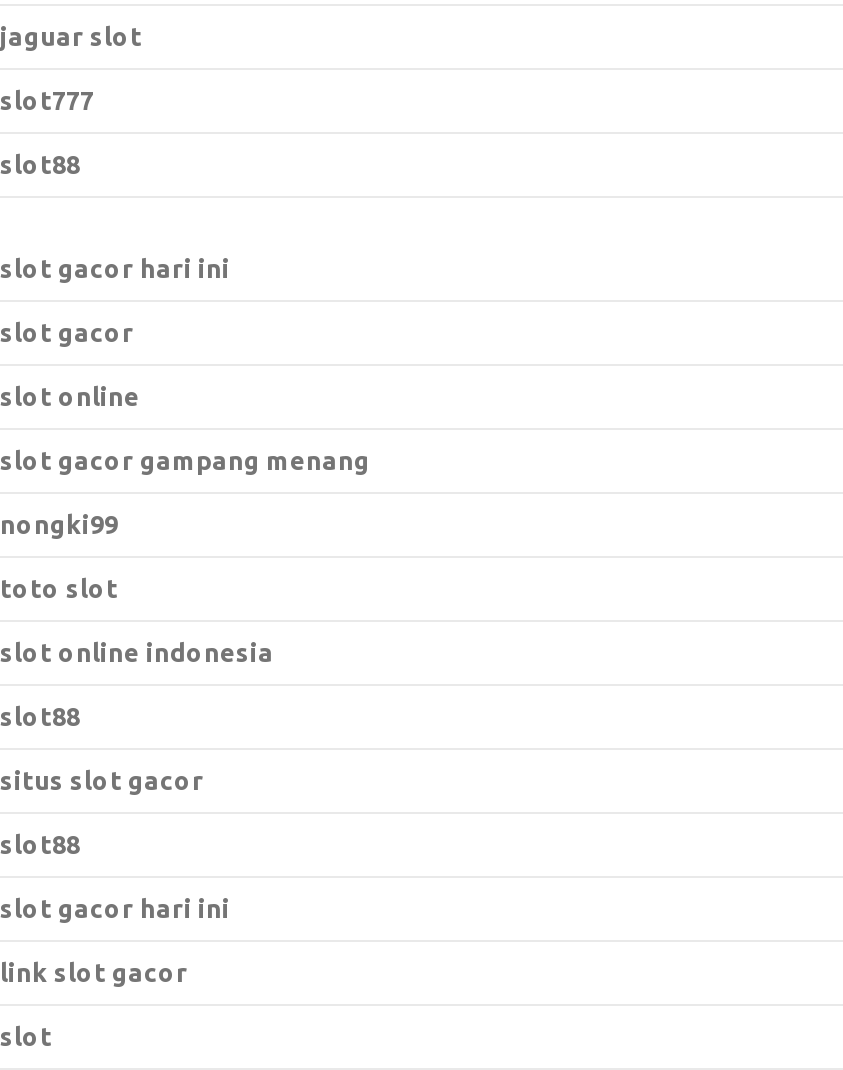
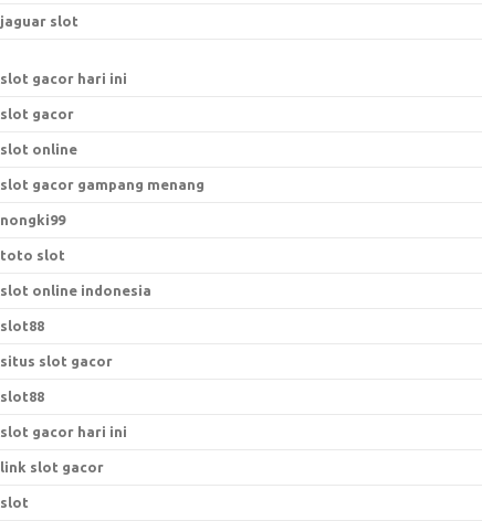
- slot777
- slot88
